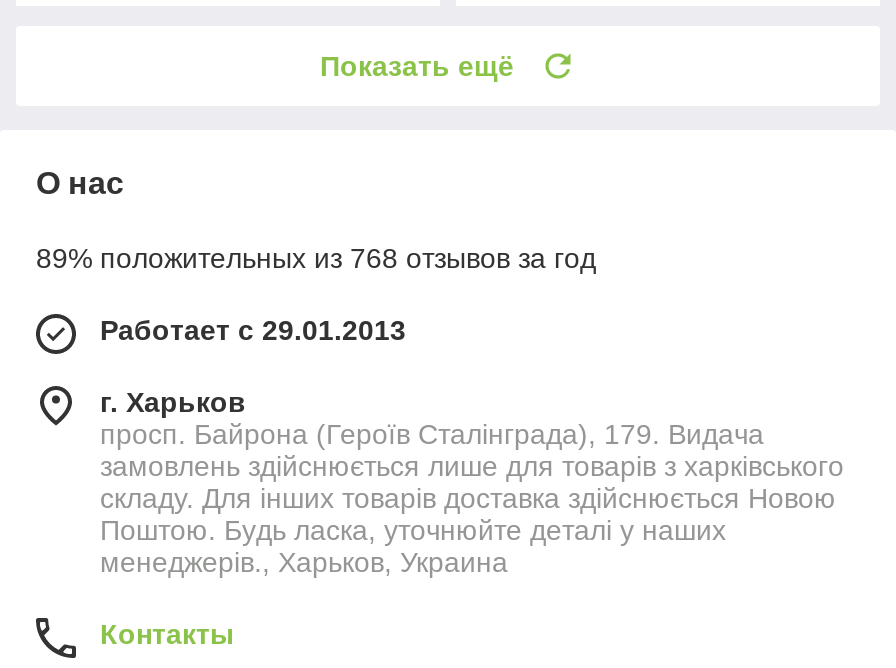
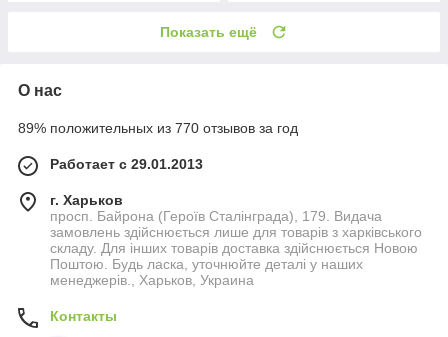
- 89% положительных из 768 отзывов за год
+ 89% положительных из 770 отзывов за год
